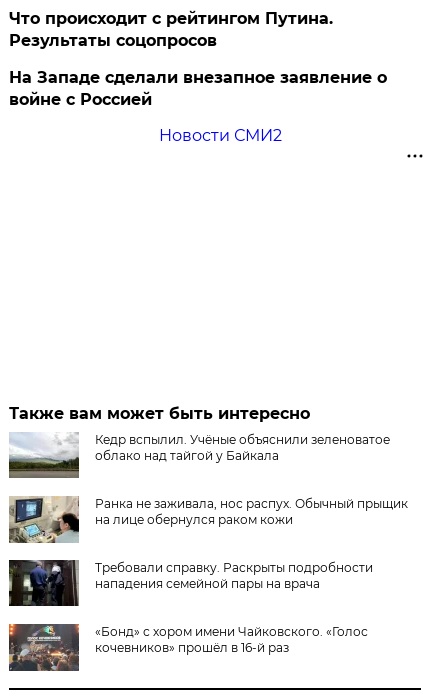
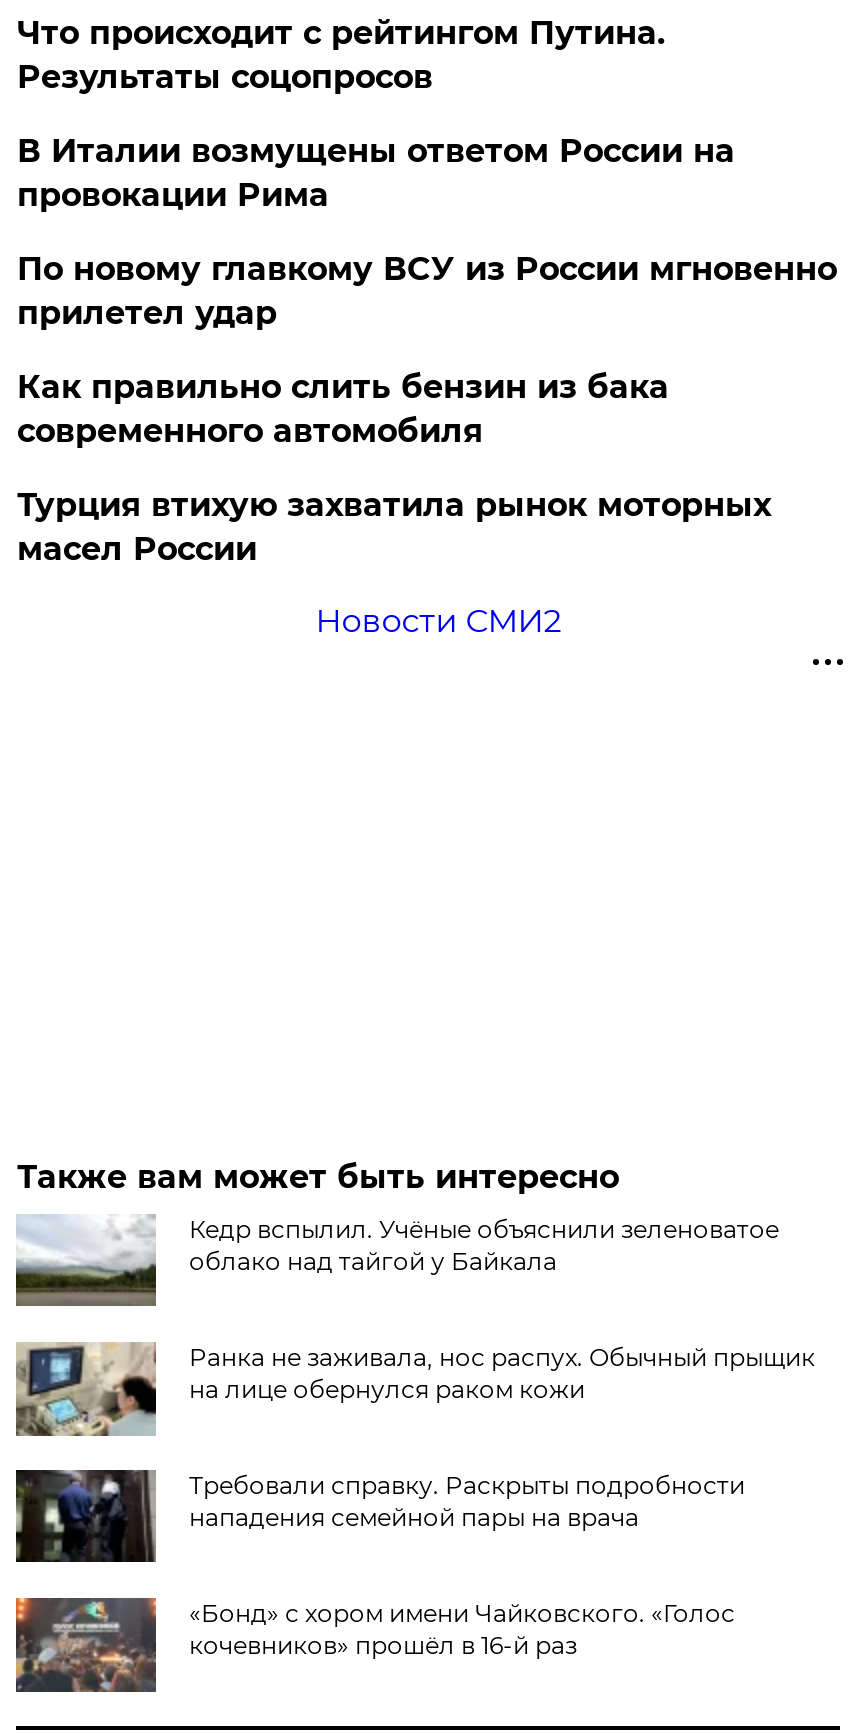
- На Западе сделали внезапное заявление о
- войне с Россией
+ В Италии возмущены ответом России на
+ провокации Рима
+ По новому главкому ВСУ из России мгновенно
+ прилетел удар
+ Как правильно слить бензин из бака
+ современного автомобиля
+ Турция втихую захватила рынок моторных
+ масел России
